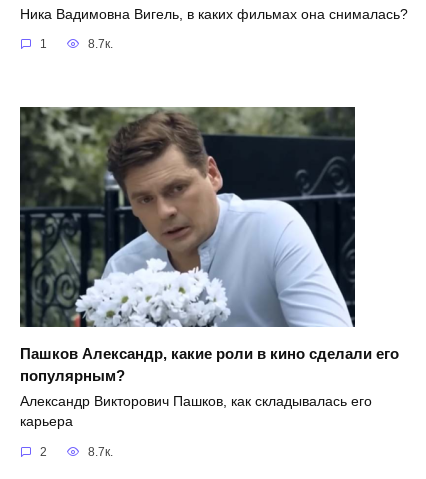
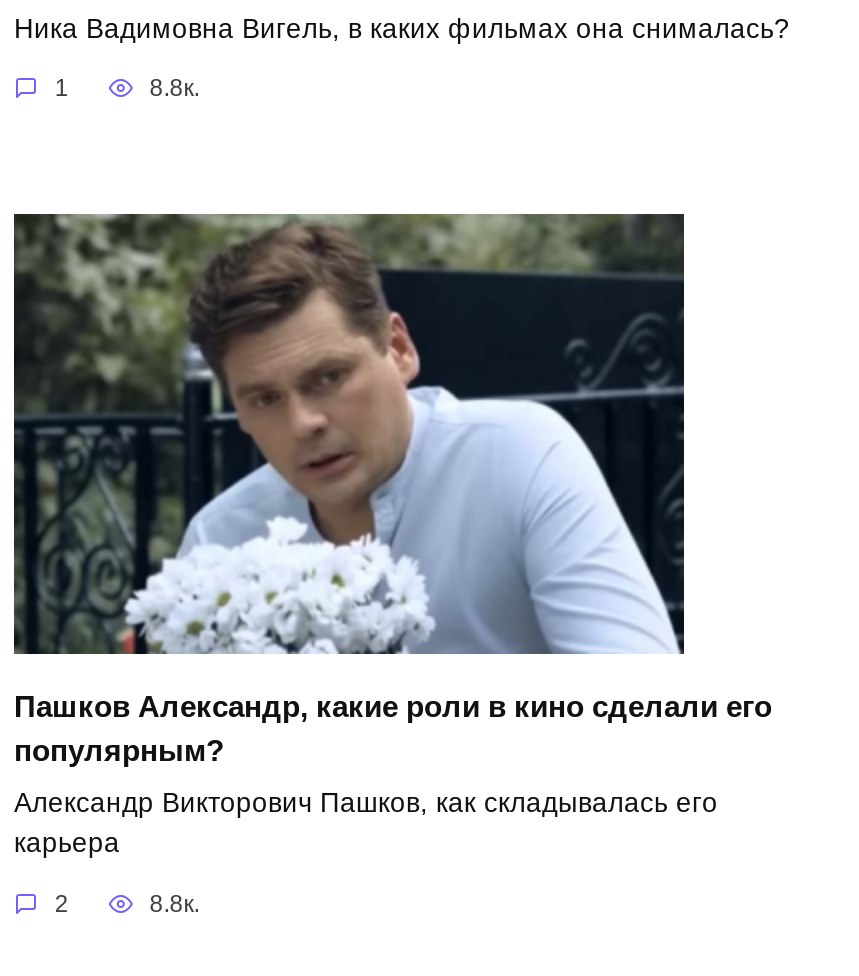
- 8.7к.
+ 8.8к.

- 8.7к.
+ 8.8к.
